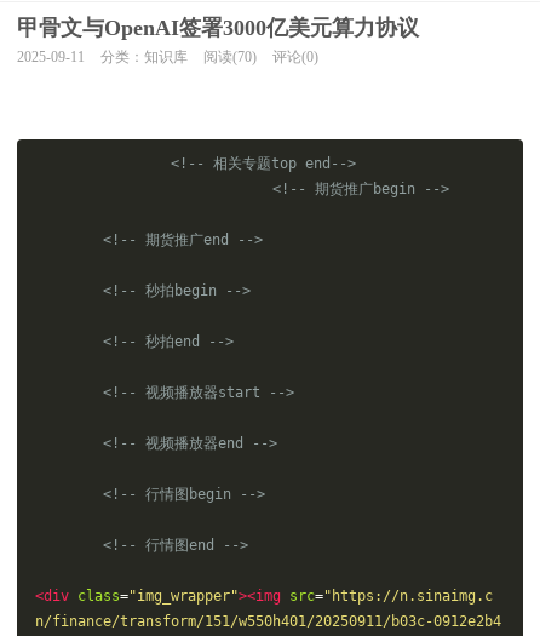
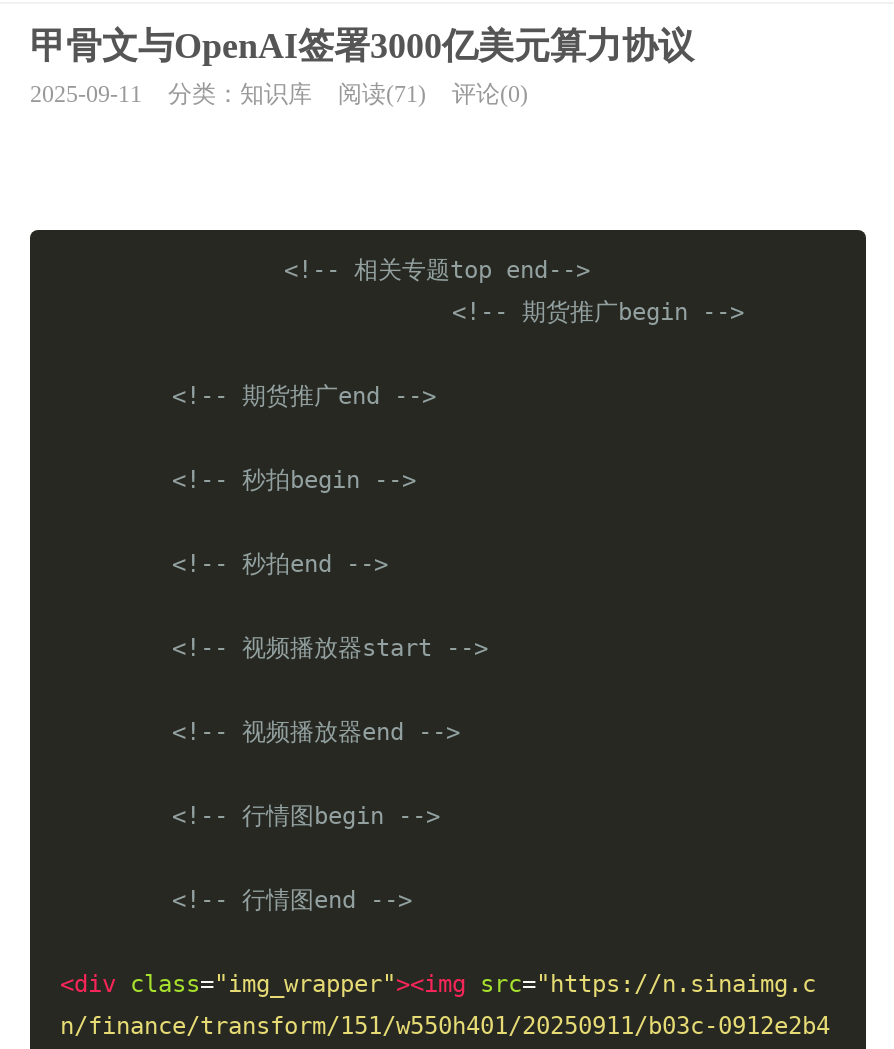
- 2025-09-11 分类：知识库 阅读(70) 评论(0)
+ 2025-09-11 分类：知识库 阅读(71) 评论(0)
